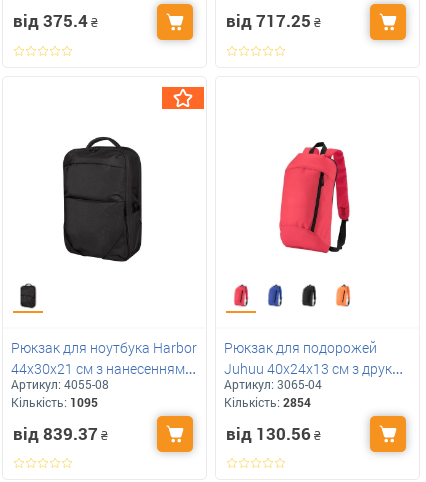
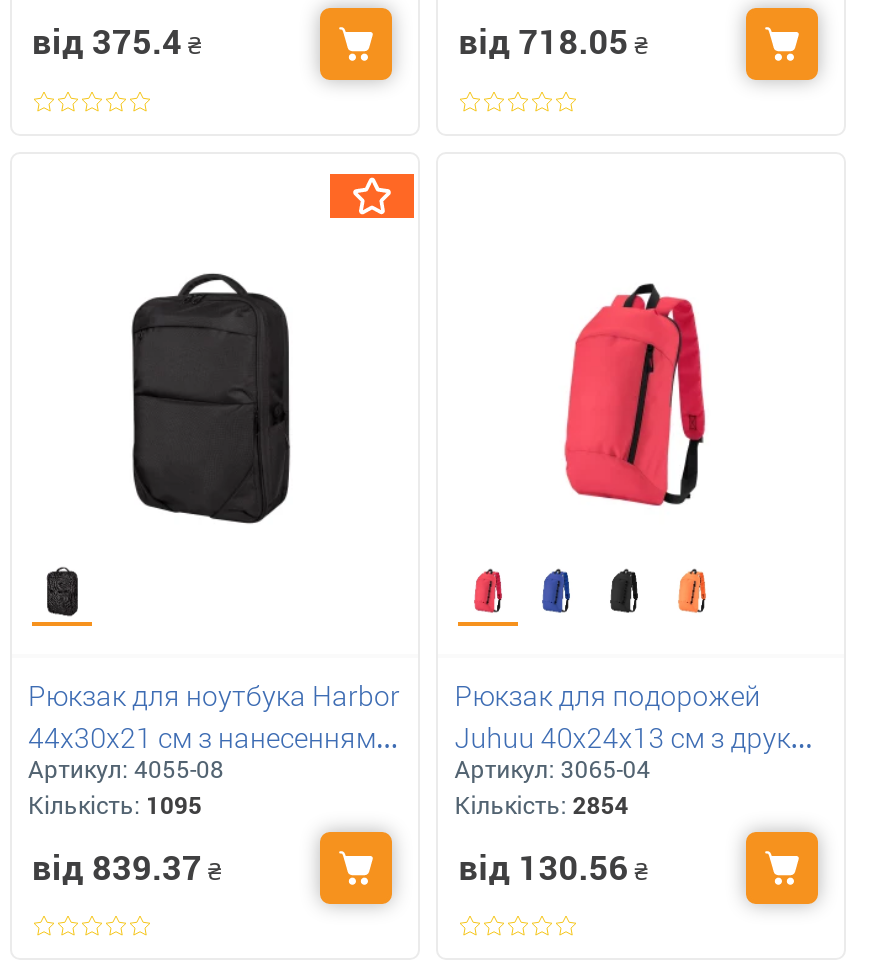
- від 717.25 ₴
+ від 718.05 ₴
